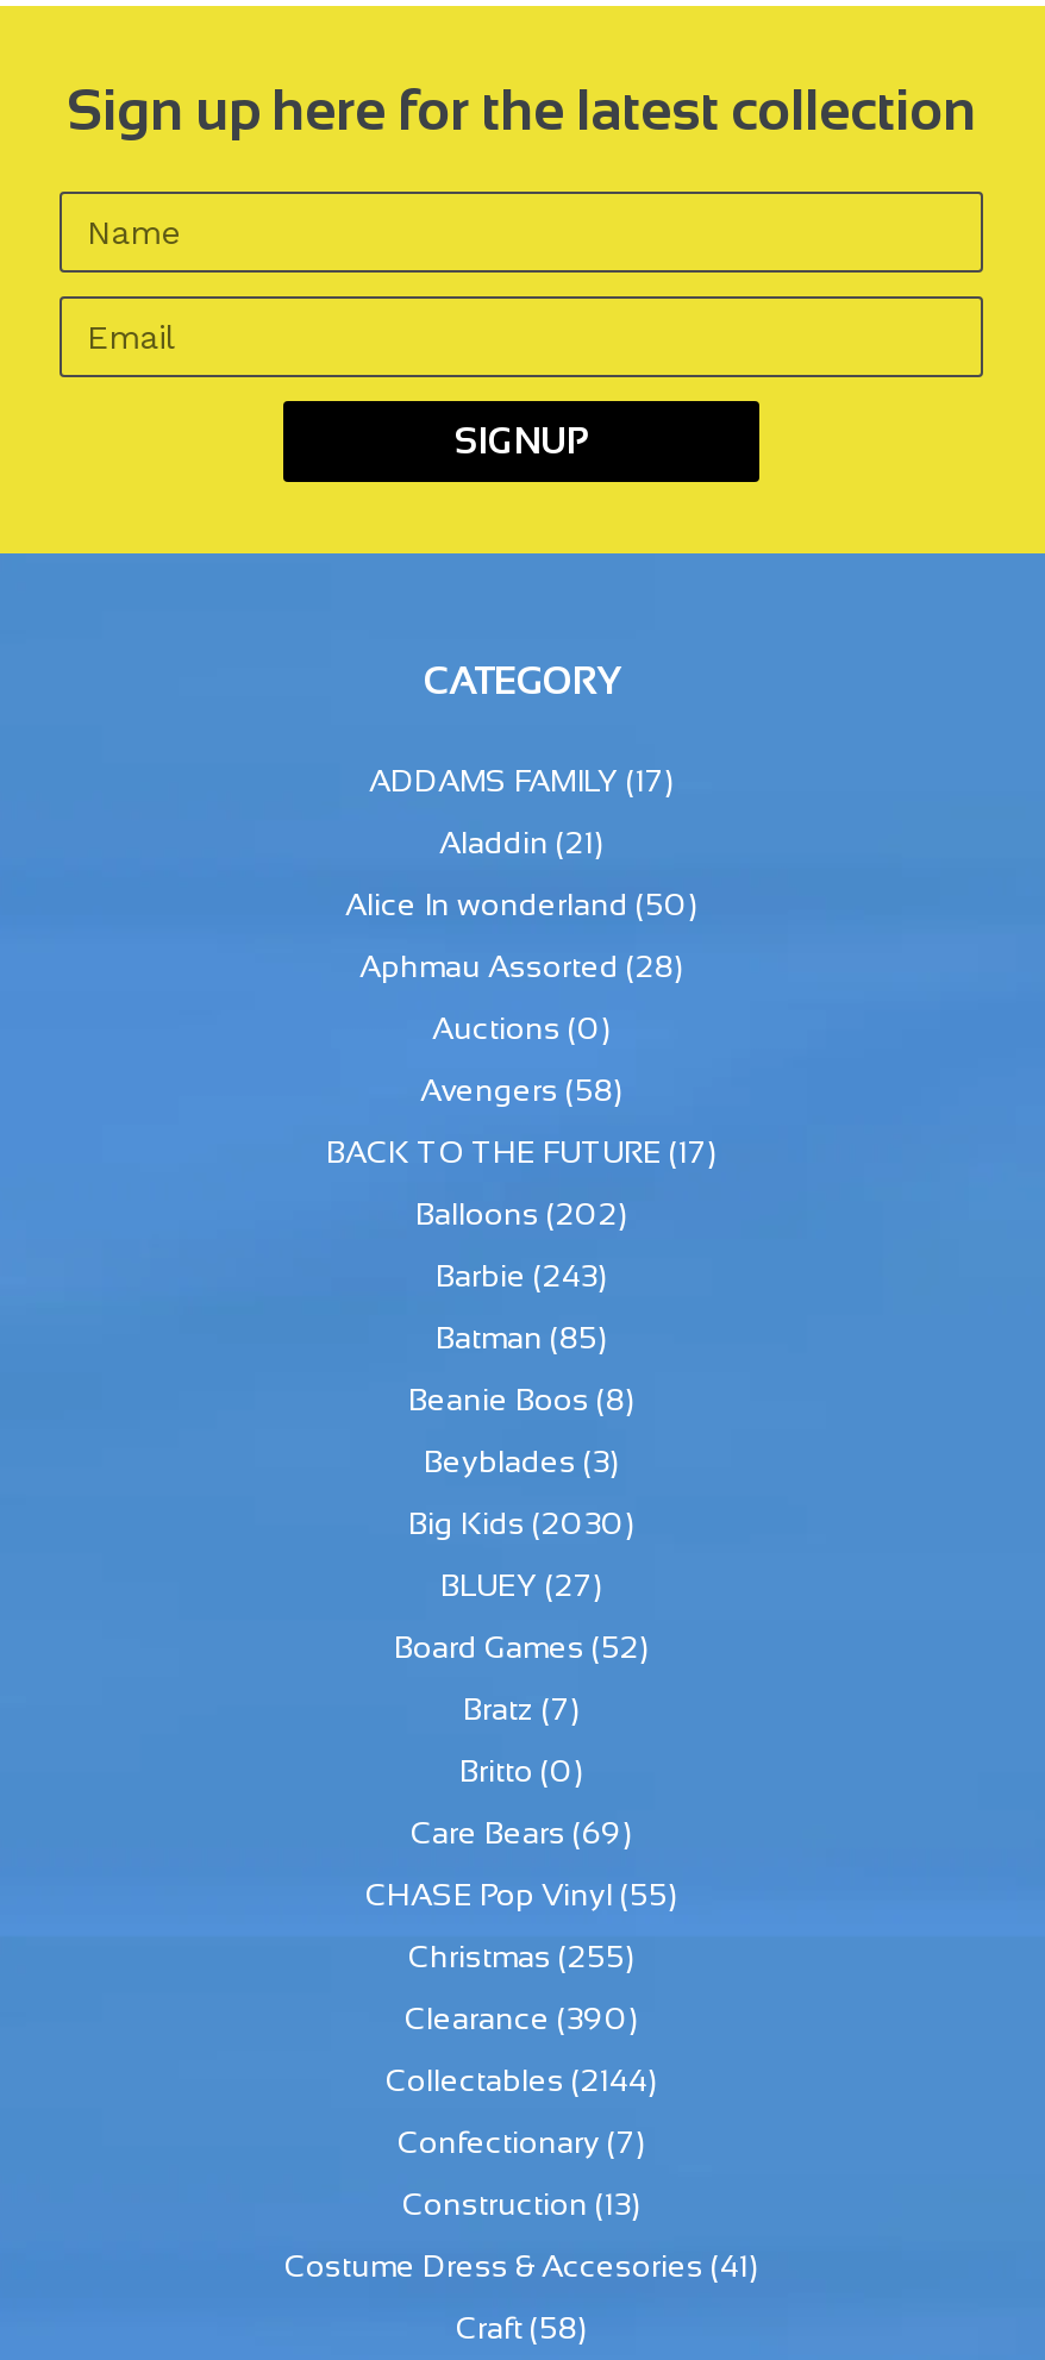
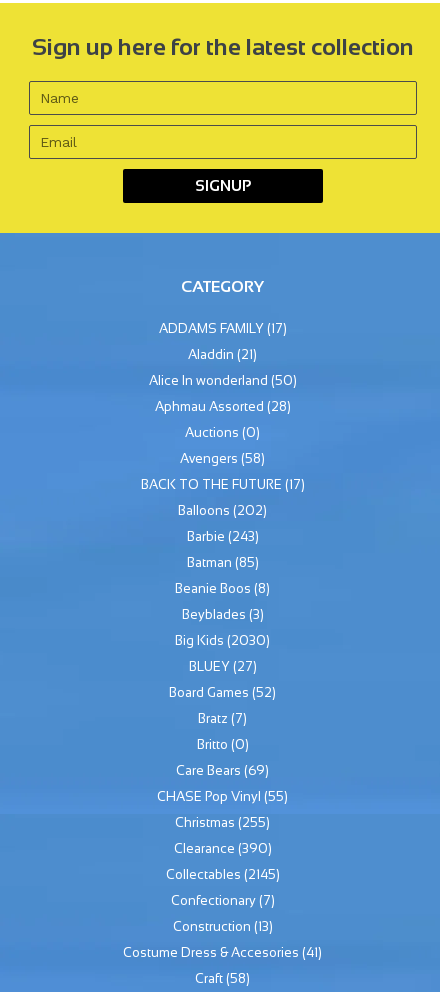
- Collectables (2144)
+ Collectables (2145)
